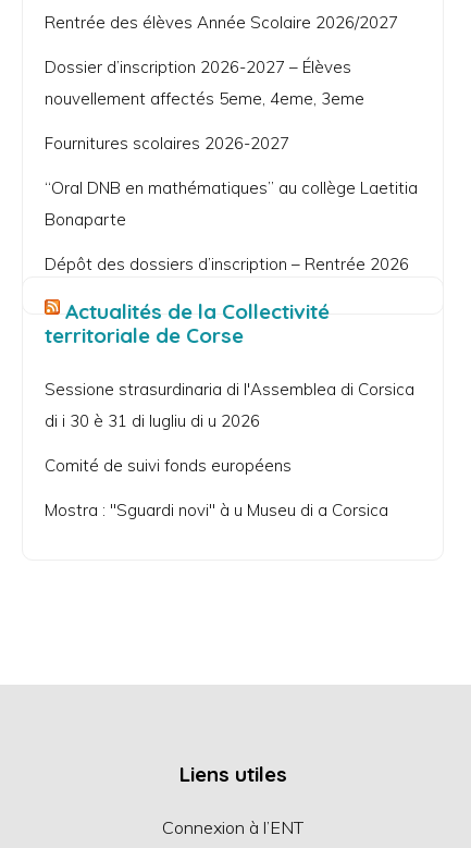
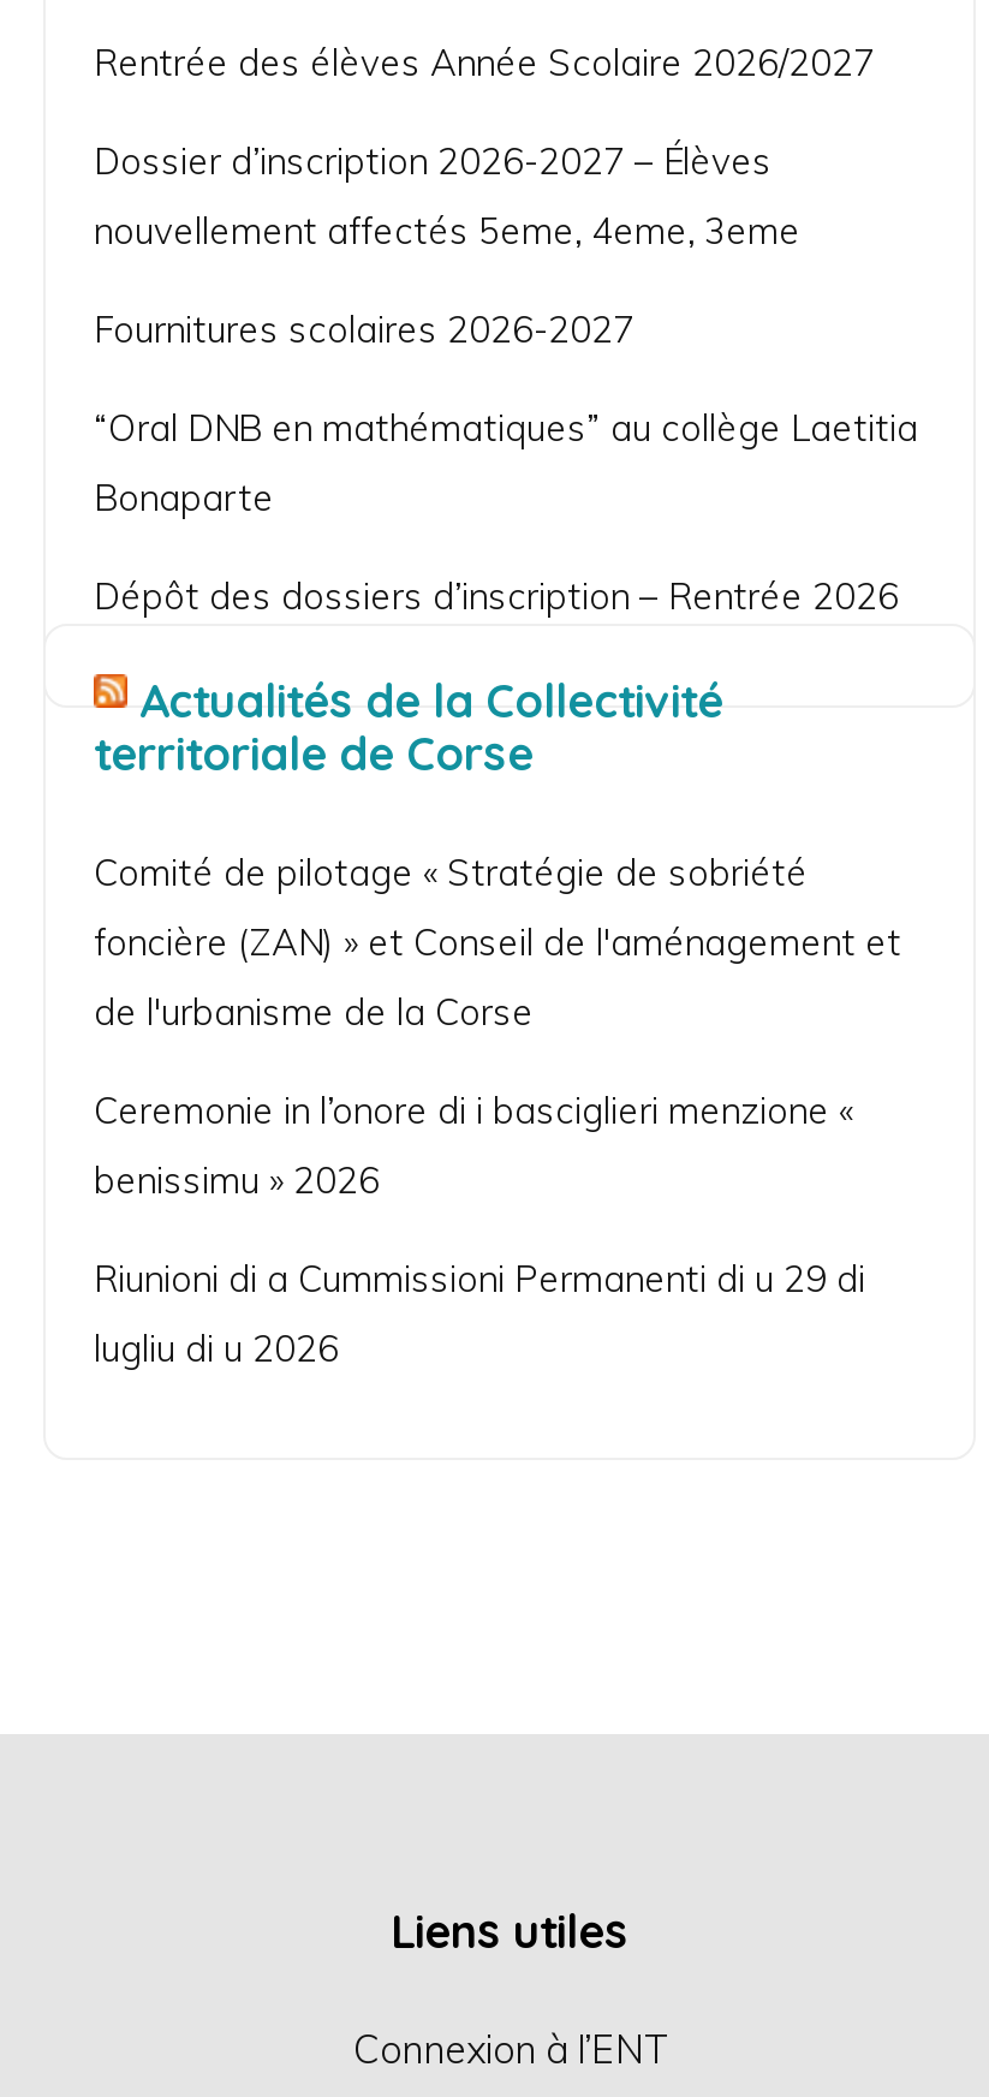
- Sessione strasurdinaria di l'Assemblea di Corsica
- di i 30 è 31 di lugliu di u 2026
- Comité de suivi fonds européens
- Mostra : "Sguardi novi" à u Museu di a Corsica
+ Comité de pilotage « Stratégie de sobriété
+ foncière (ZAN) » et Conseil de l'aménagement et
+ de l'urbanisme de la Corse
+ Ceremonie in l’onore di i basciglieri menzione «
+ benissimu » 2026
+ Riunioni di a Cummissioni Permanenti di u 29 di
+ lugliu di u 2026
